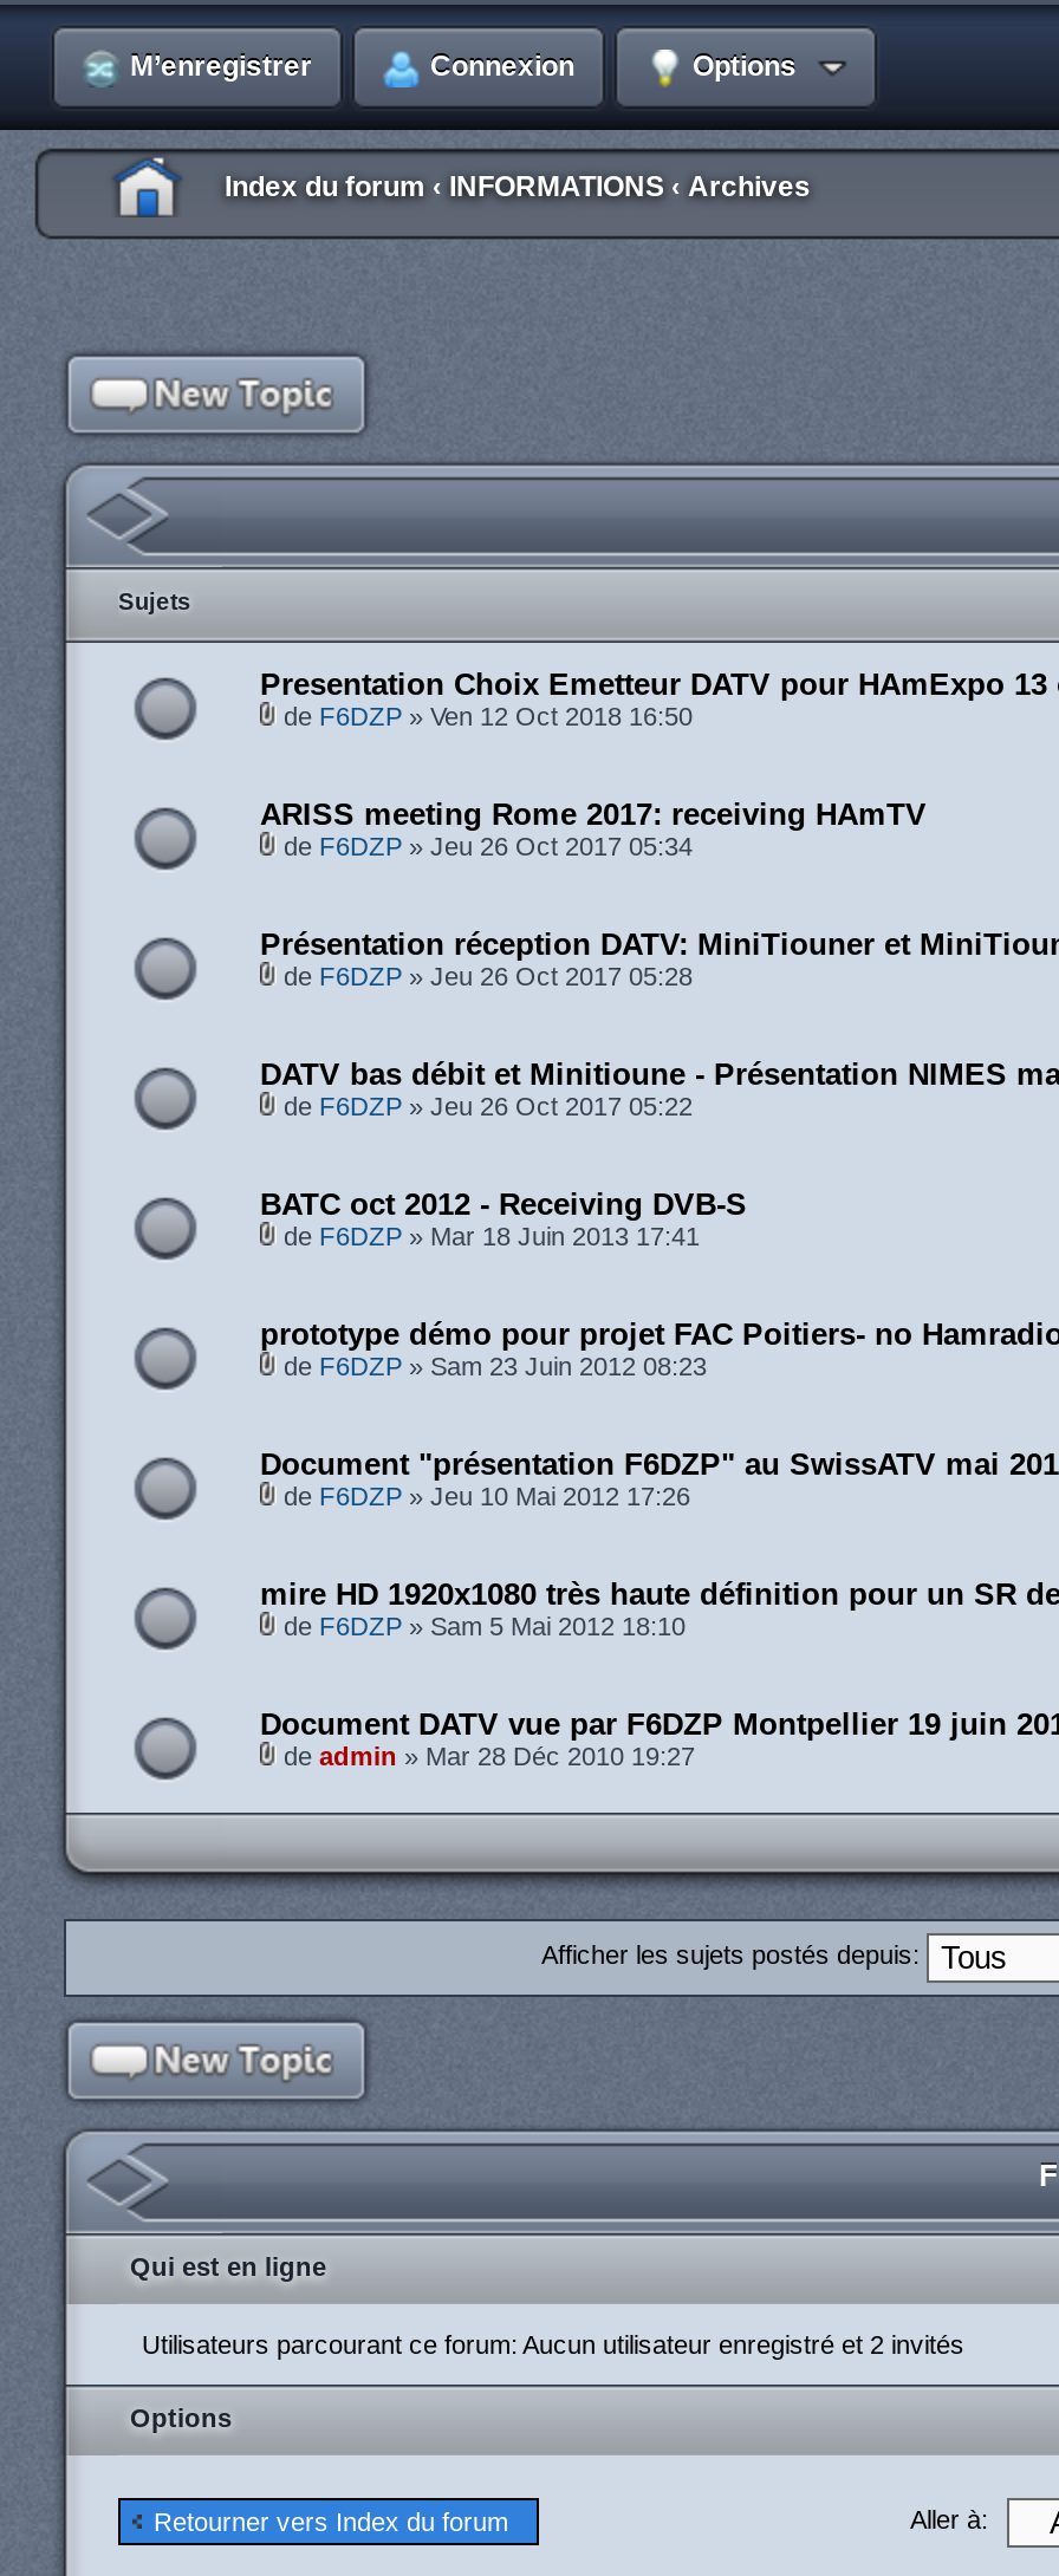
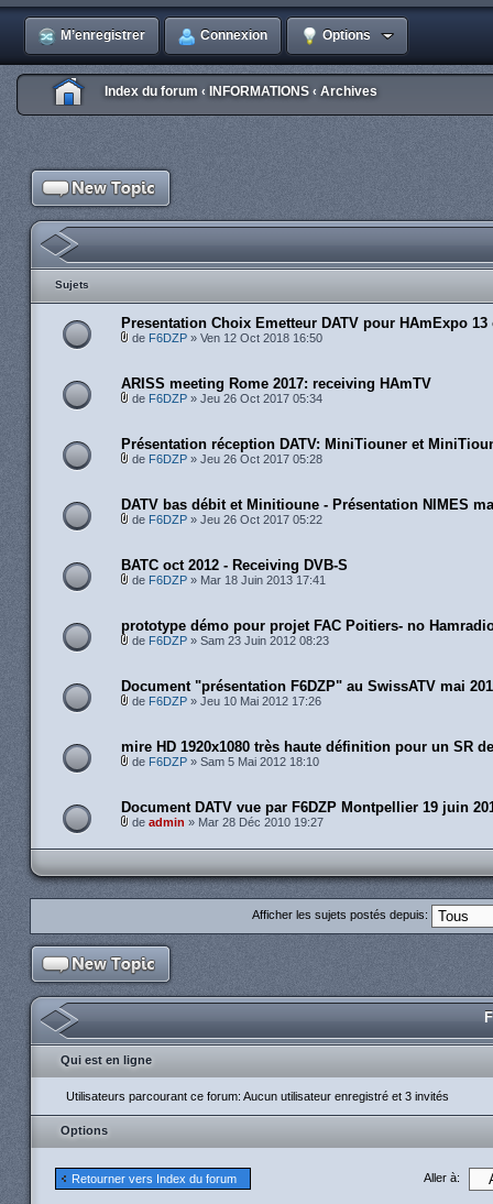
- Utilisateurs parcourant ce forum: Aucun utilisateur enregistré et 2 invités
+ Utilisateurs parcourant ce forum: Aucun utilisateur enregistré et 3 invités
